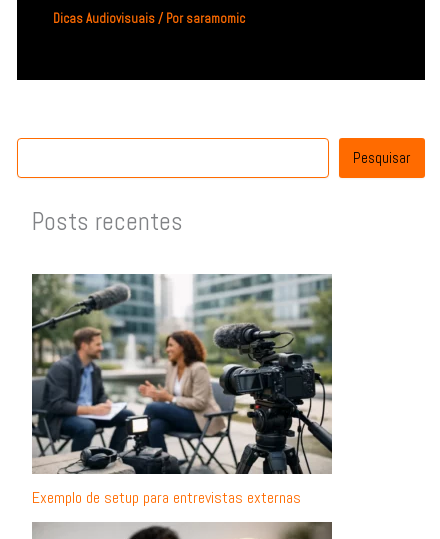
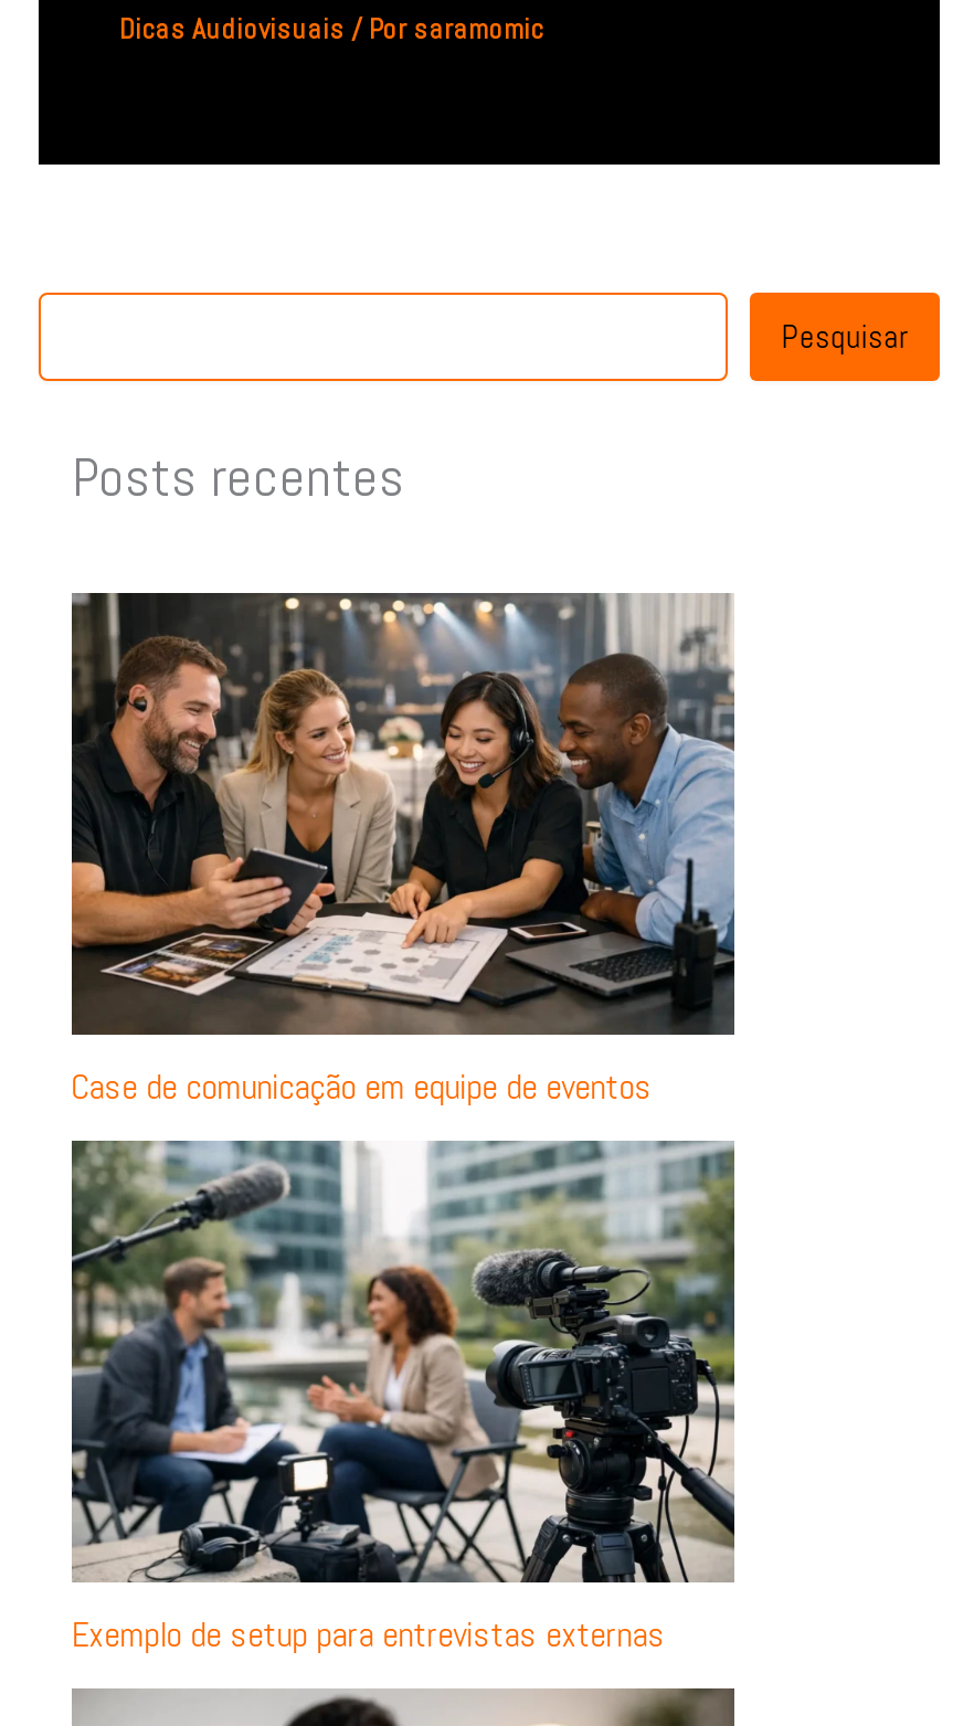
+ [image]
+ Case de comunicação em equipe de eventos
